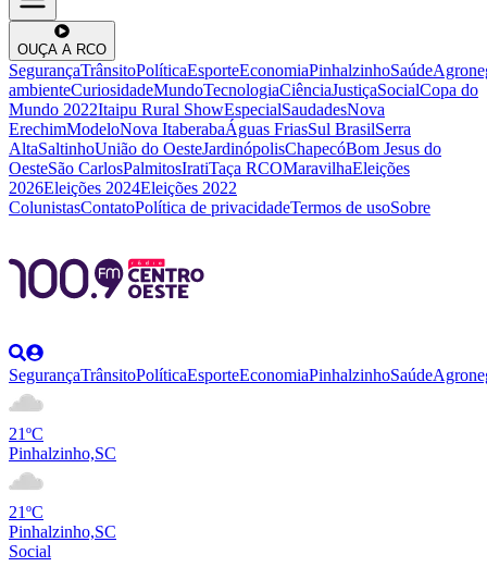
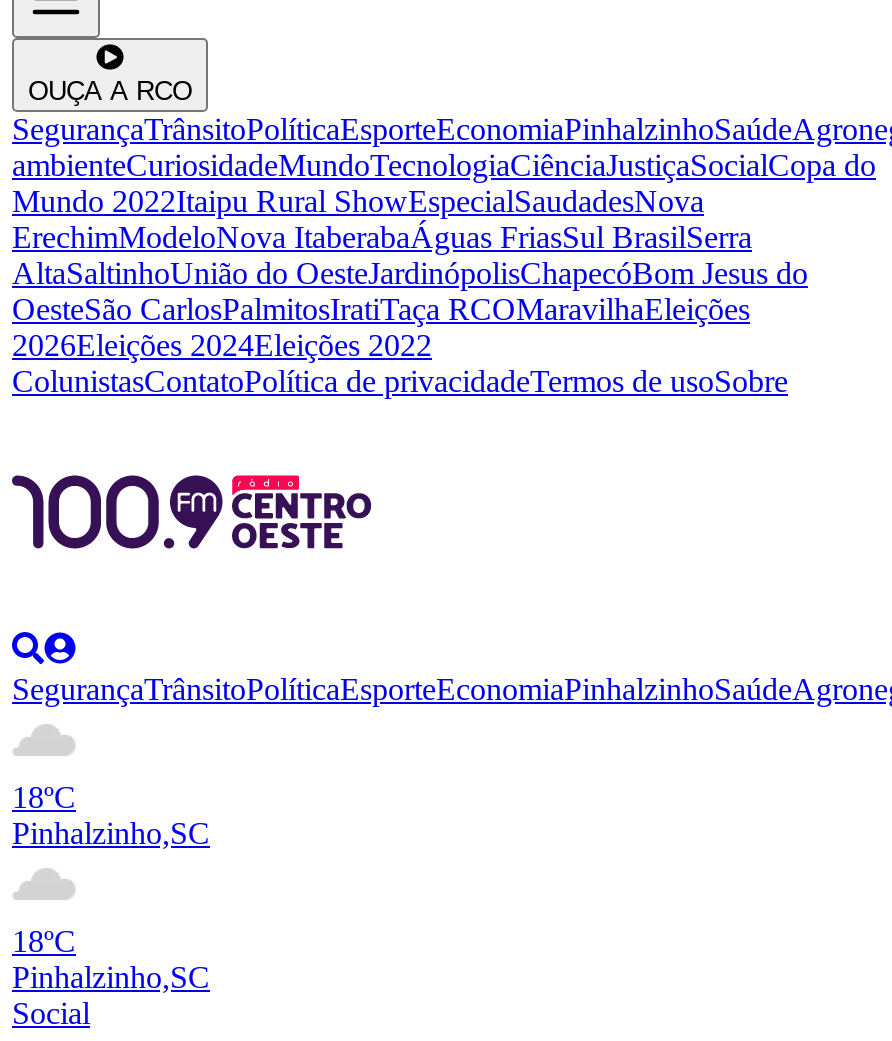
- 21ºC
+ 18ºC

- 21ºC
+ 18ºC
